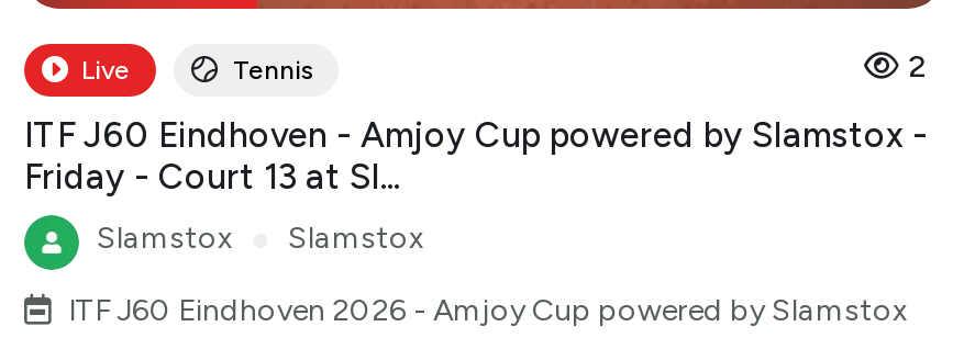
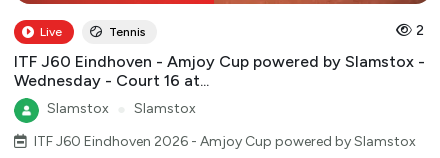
- Friday - Court 13 at Sl...
+ Wednesday - Court 16 at...
